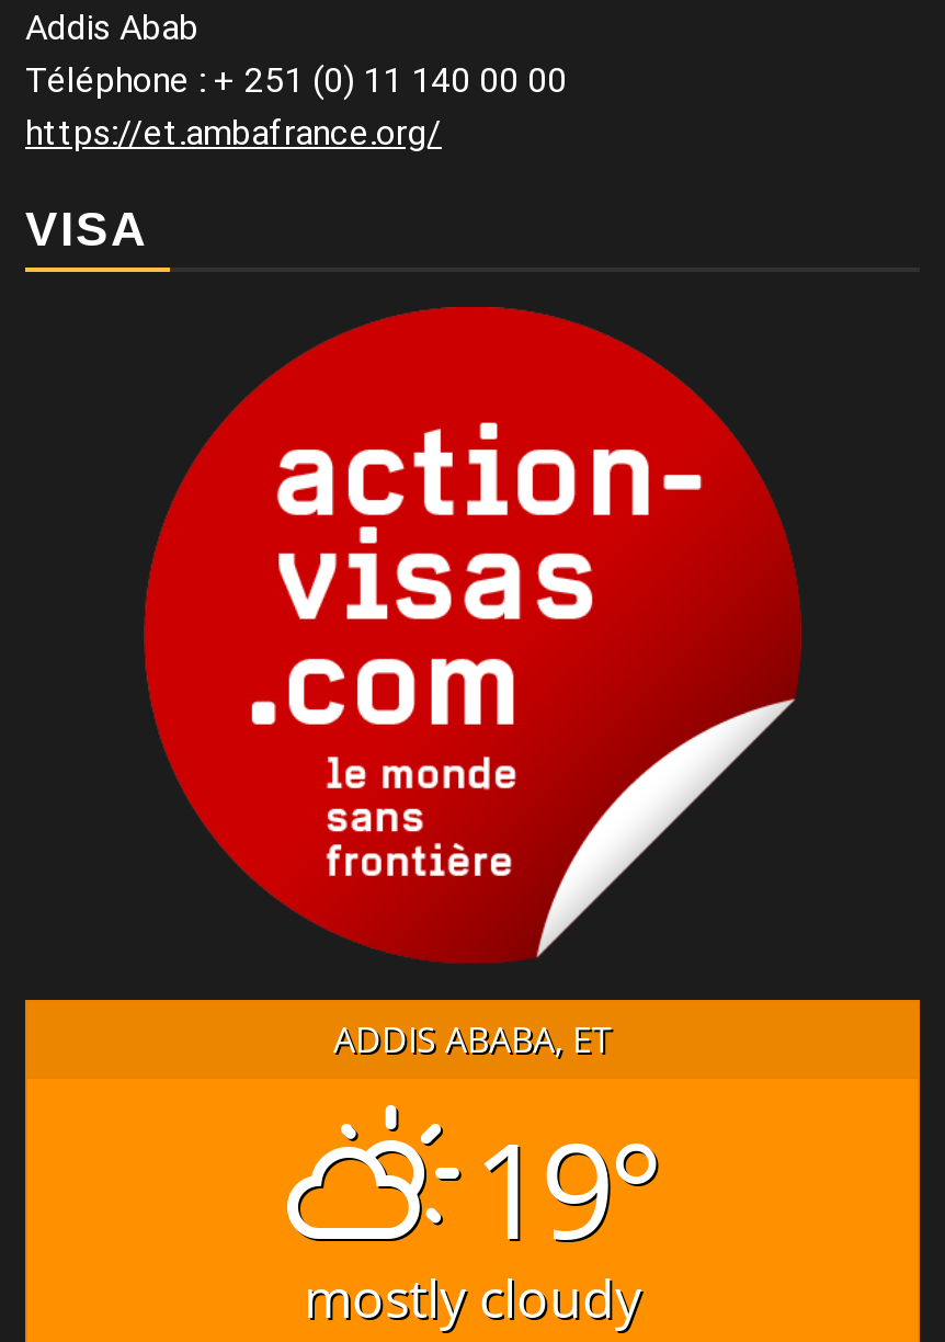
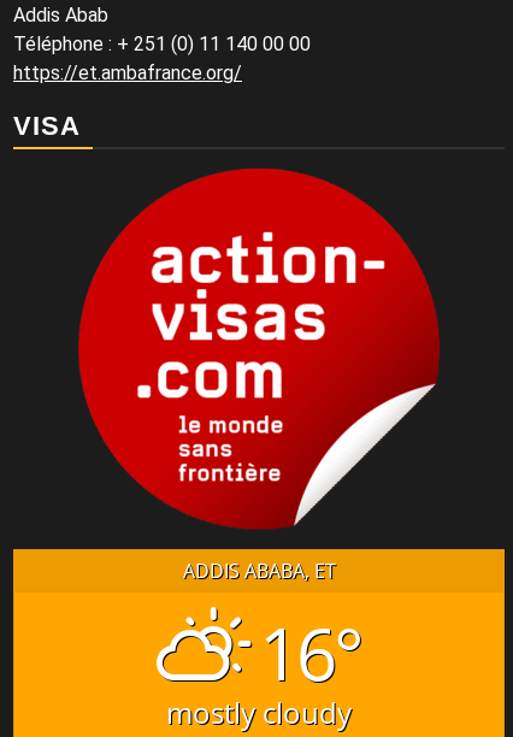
- 19°
+ 16°
